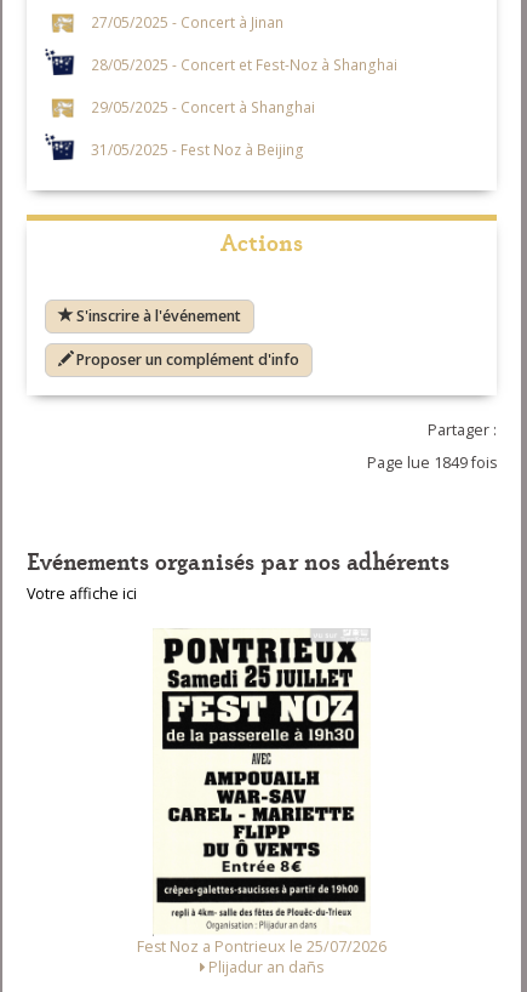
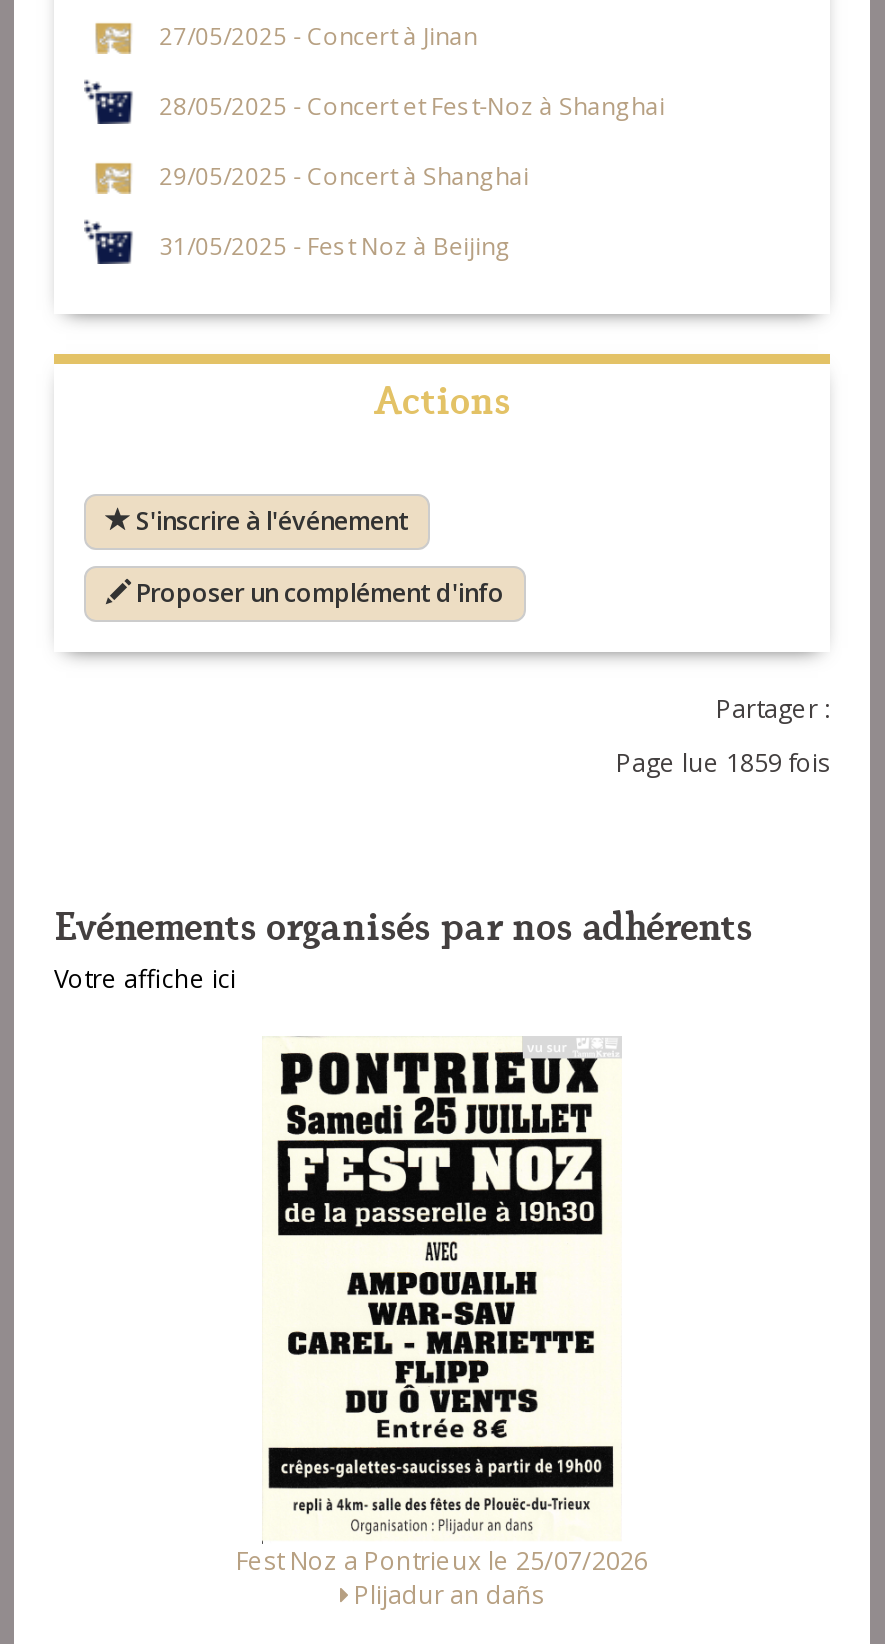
- Page lue 1849 fois
+ Page lue 1859 fois
